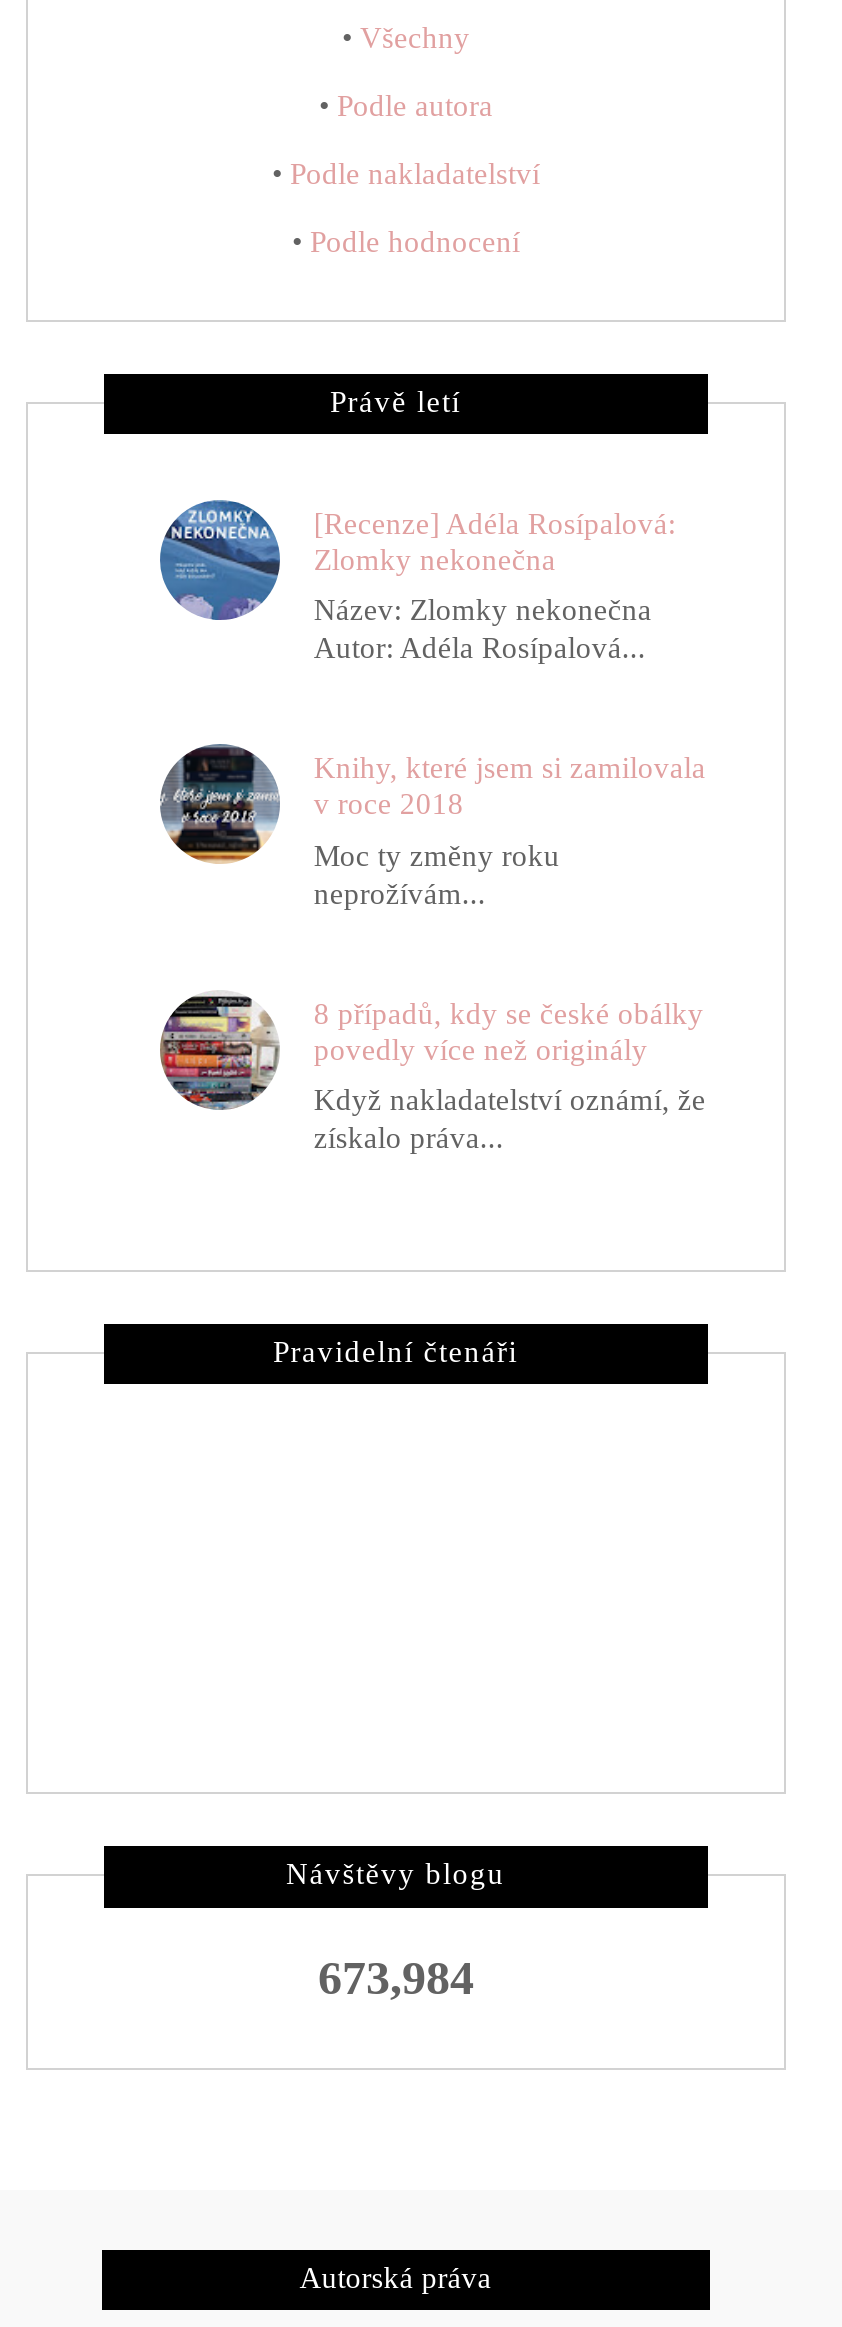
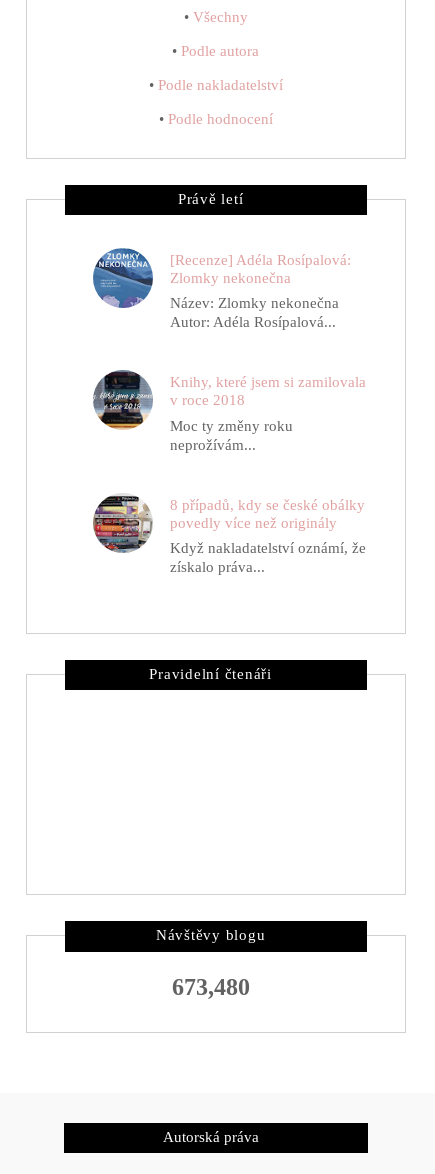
- 673,984
+ 673,480
